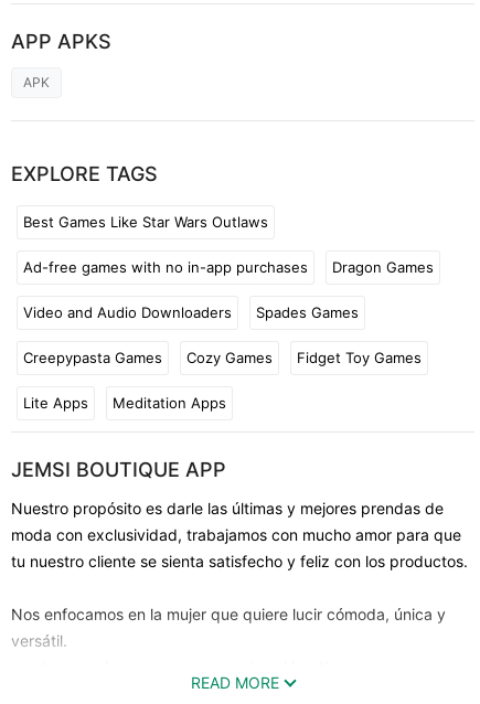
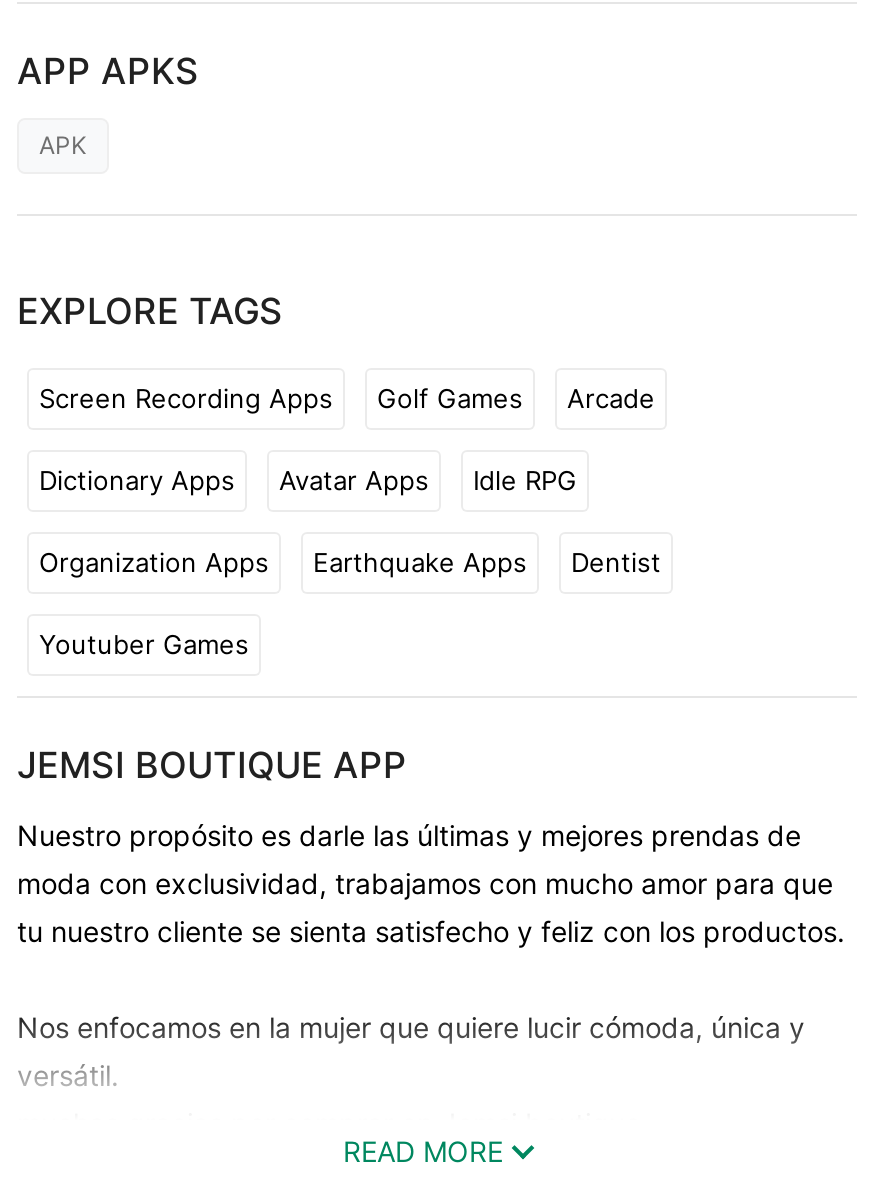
- Best Games Like Star Wars Outlaws
- Ad-free games with no in-app purchases
- Dragon Games
- Video and Audio Downloaders
- Spades Games
- Creepypasta Games
- Cozy Games
- Fidget Toy Games
- Lite Apps
- Meditation Apps
+ Screen Recording Apps
+ Golf Games
+ Arcade
+ Dictionary Apps
+ Avatar Apps
+ Idle RPG
+ Organization Apps
+ Earthquake Apps
+ Dentist
+ Youtuber Games
